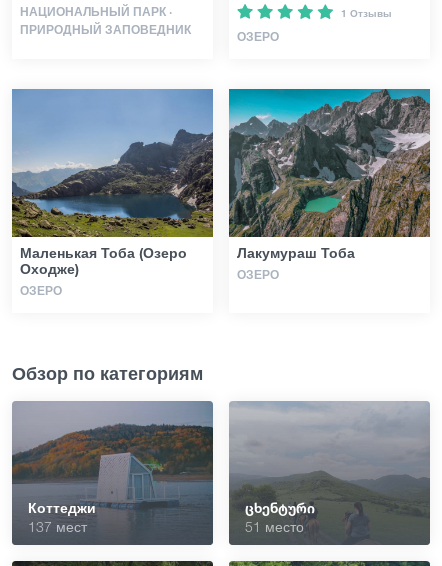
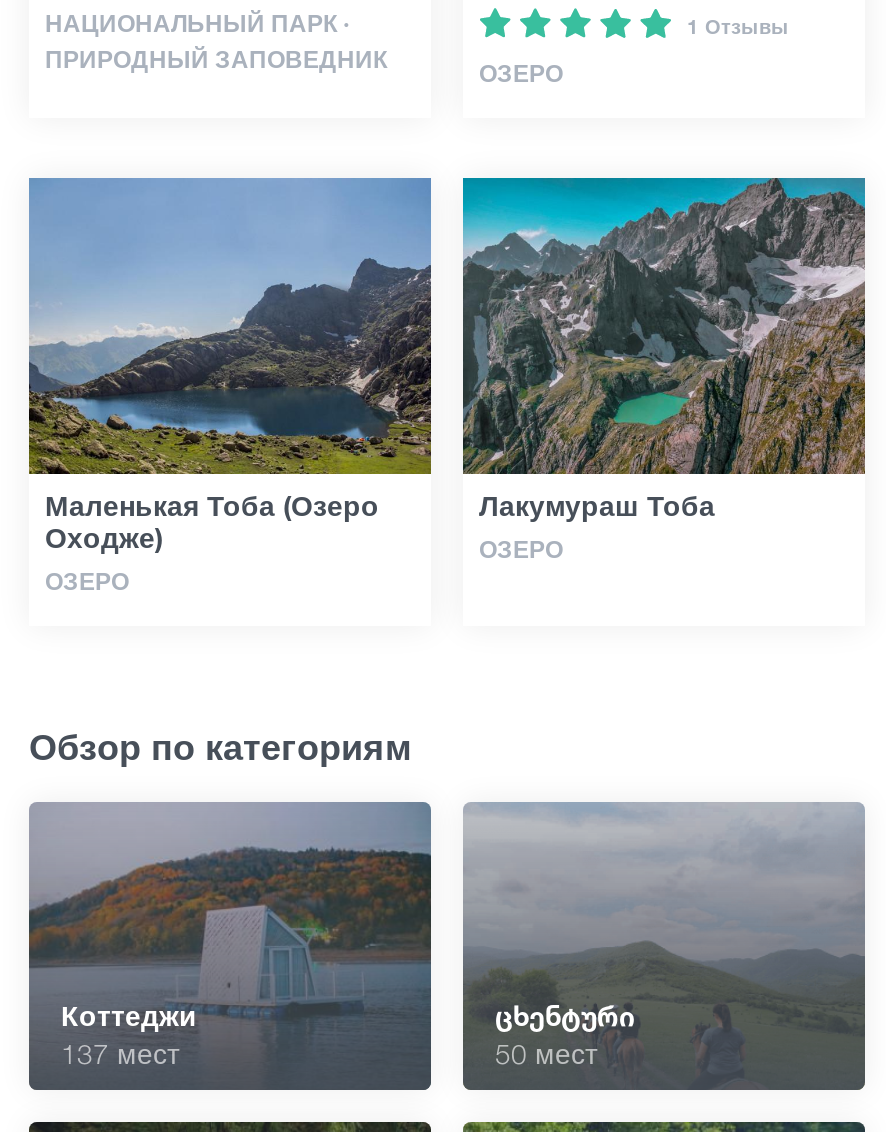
- 51 место
+ 50 мест
